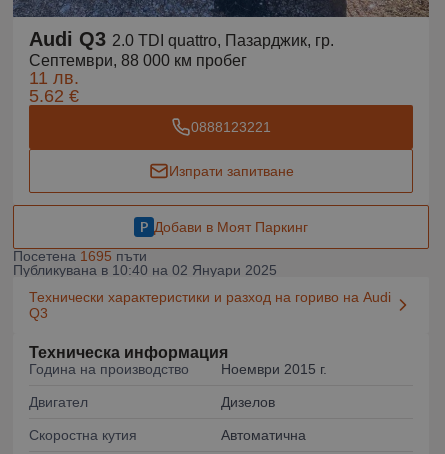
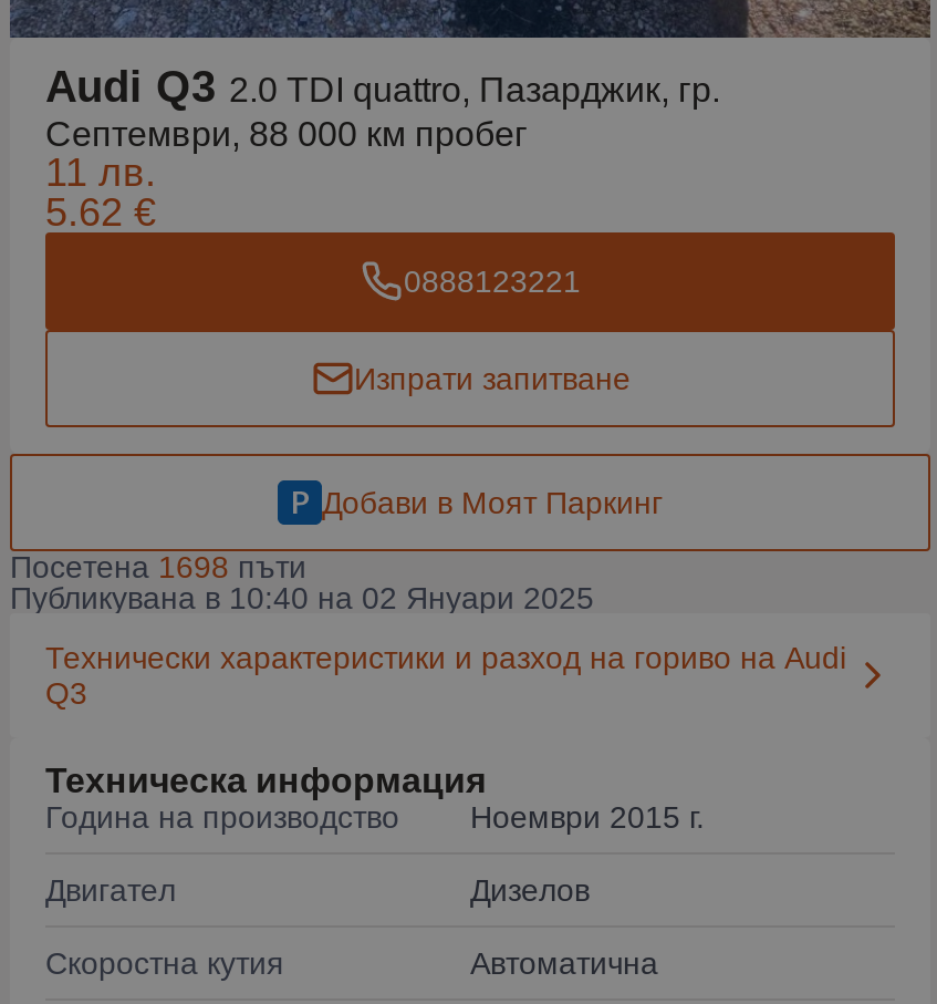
- Посетена1695пъти
+ Посетена1698пъти
